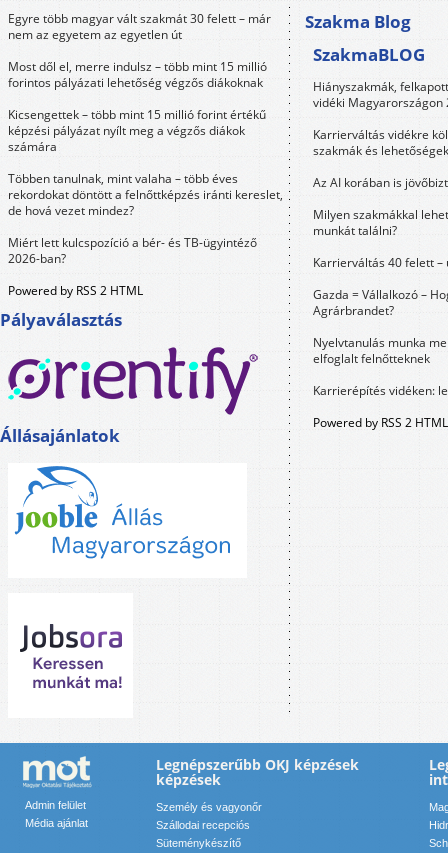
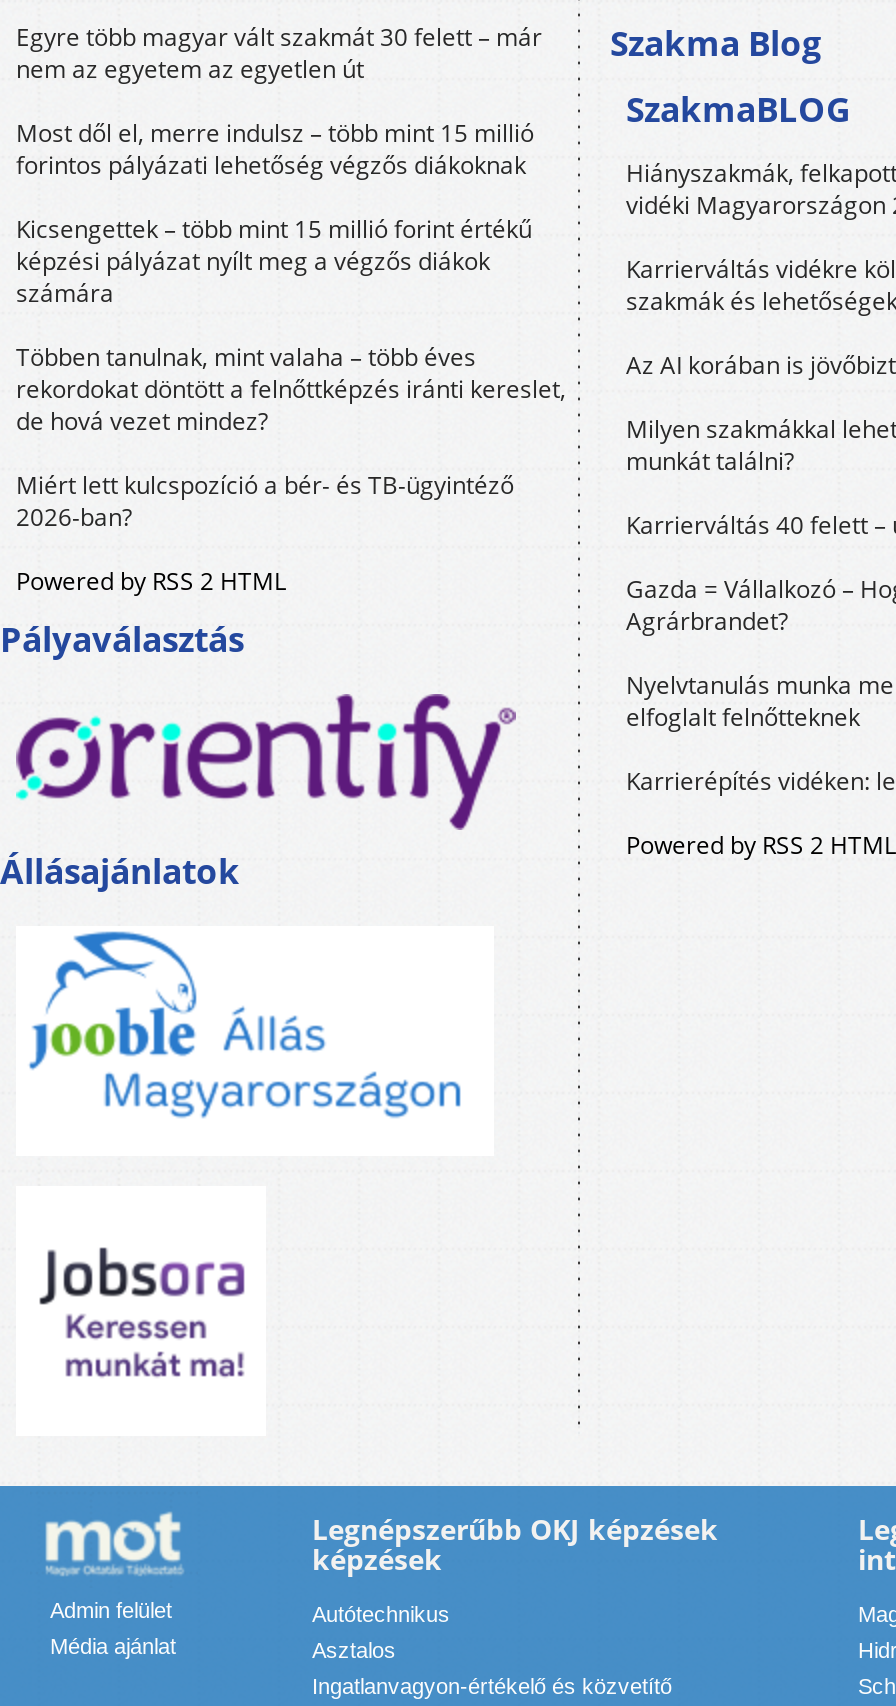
- Személy és vagyonőr
+ Autótechnikus

- Szállodai recepciós
+ Asztalos

- Süteménykészítő
+ Ingatlanvagyon-értékelő és közvetítő
